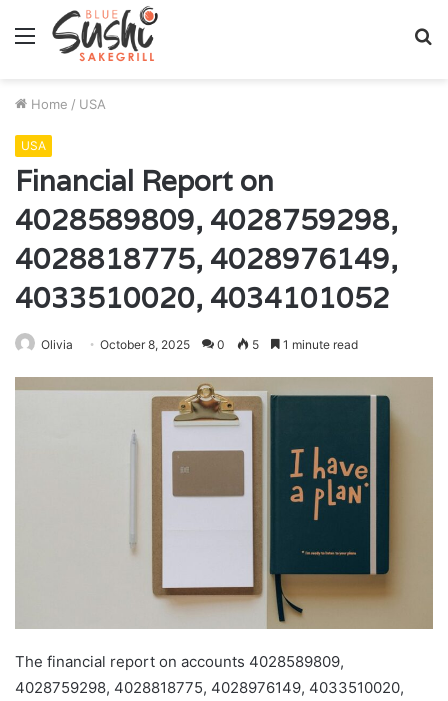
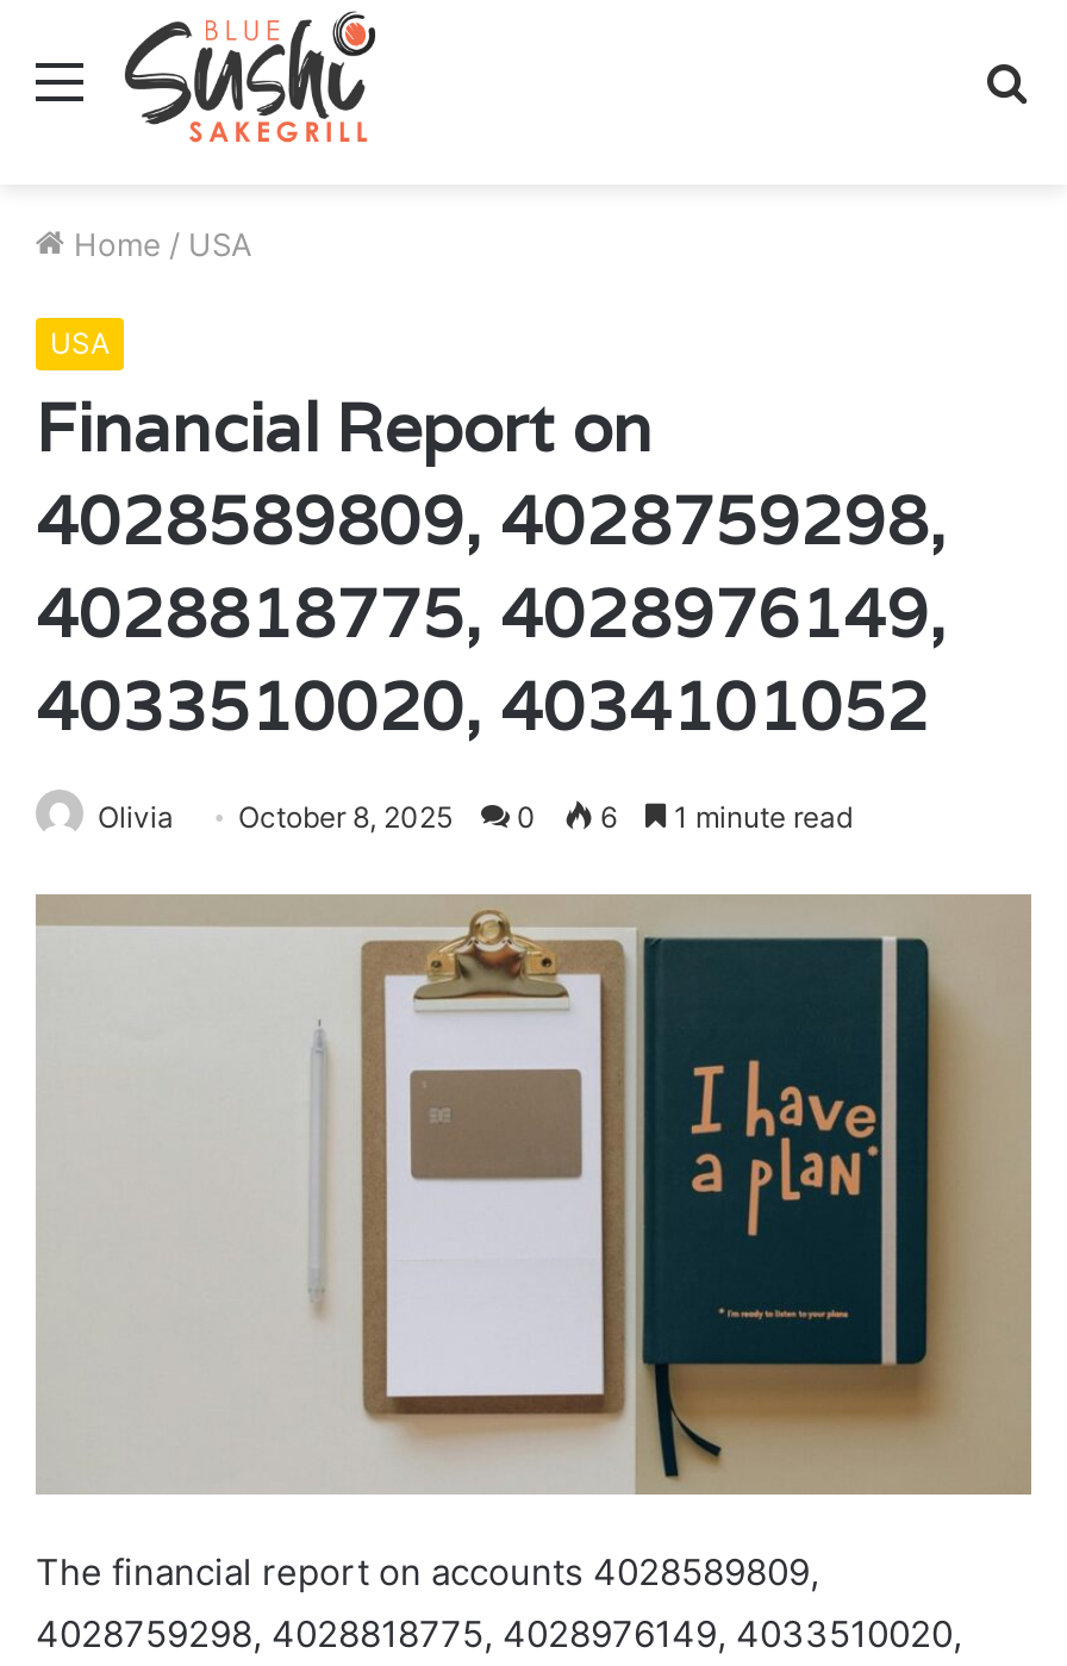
- Olivia October 8, 2025 0 5 1 minute read
+ Olivia October 8, 2025 0 6 1 minute read
